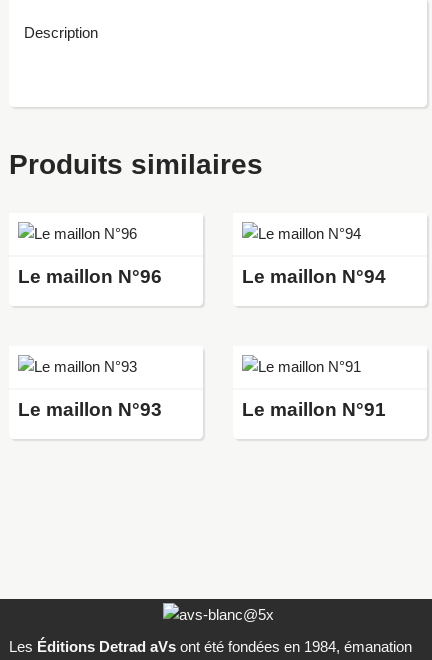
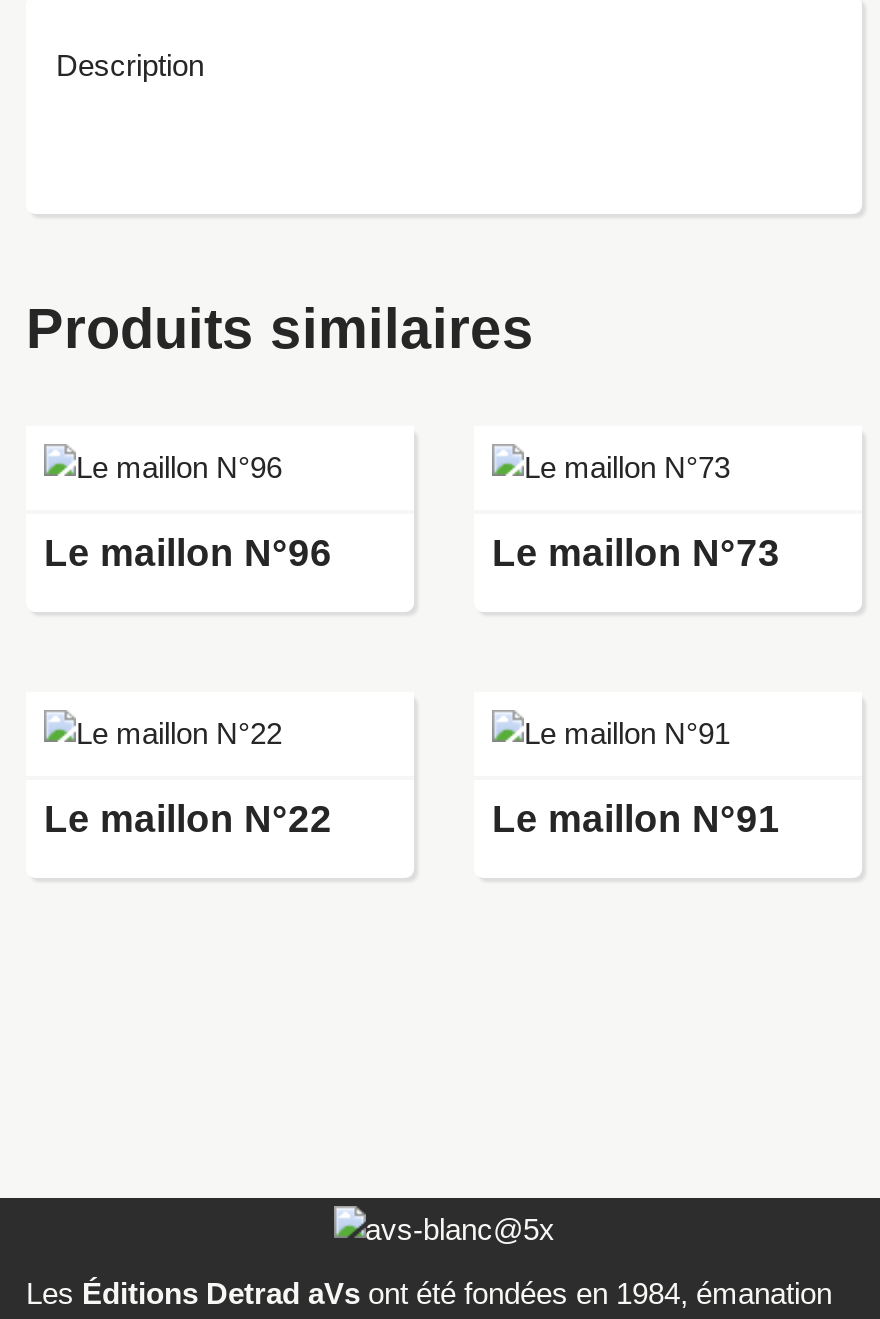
- Le maillon N°94
+ Le maillon N°73

- Le maillon N°93
+ Le maillon N°22
